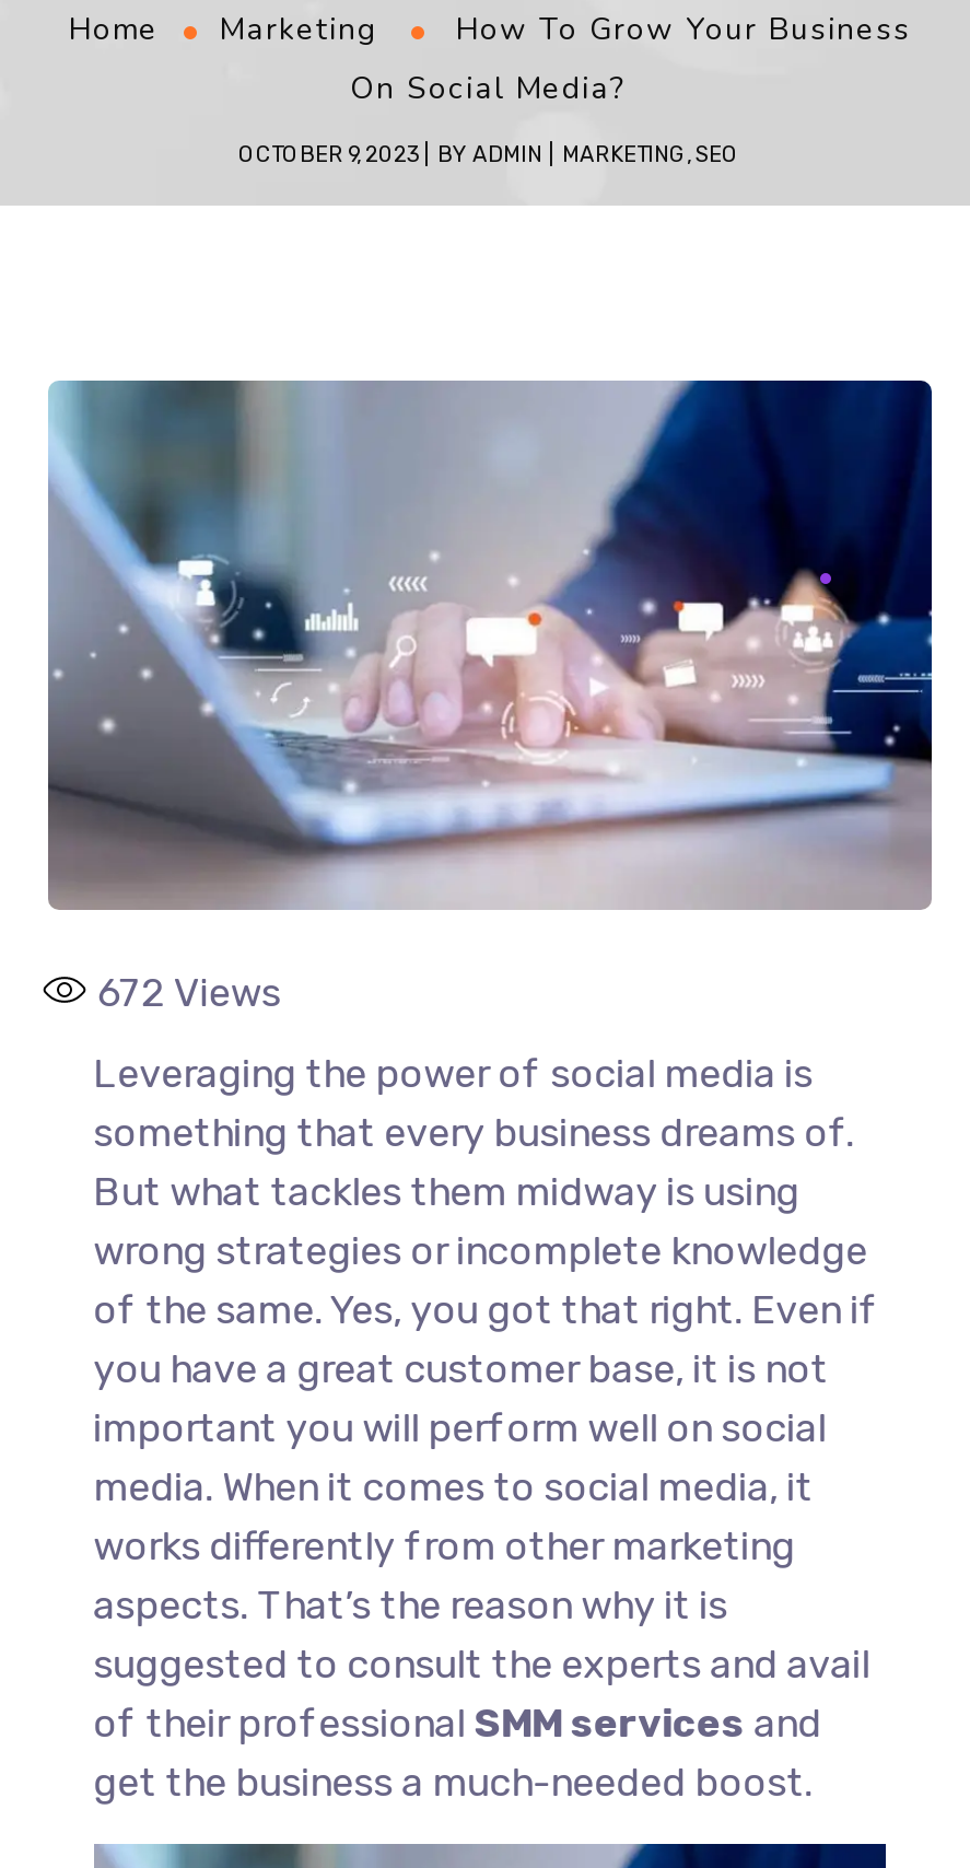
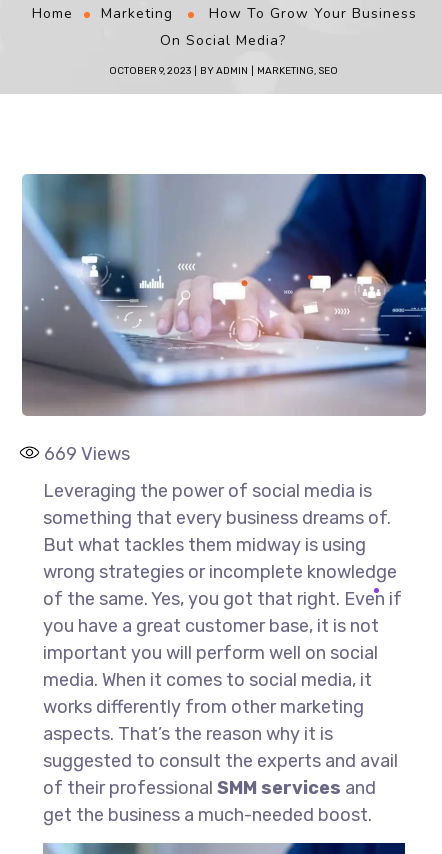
- 672 Views
+ 669 Views
